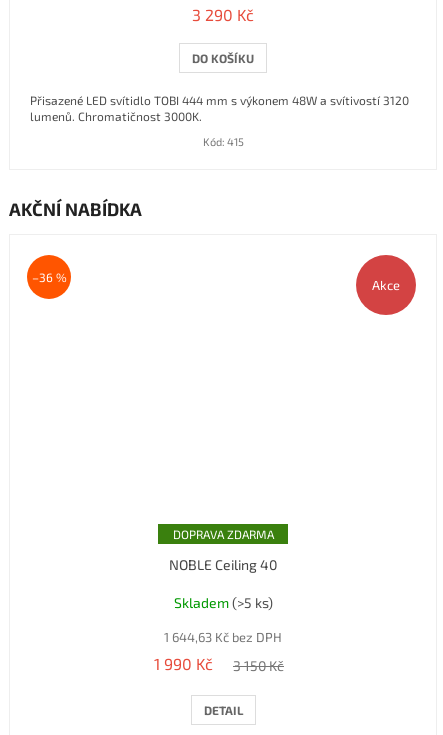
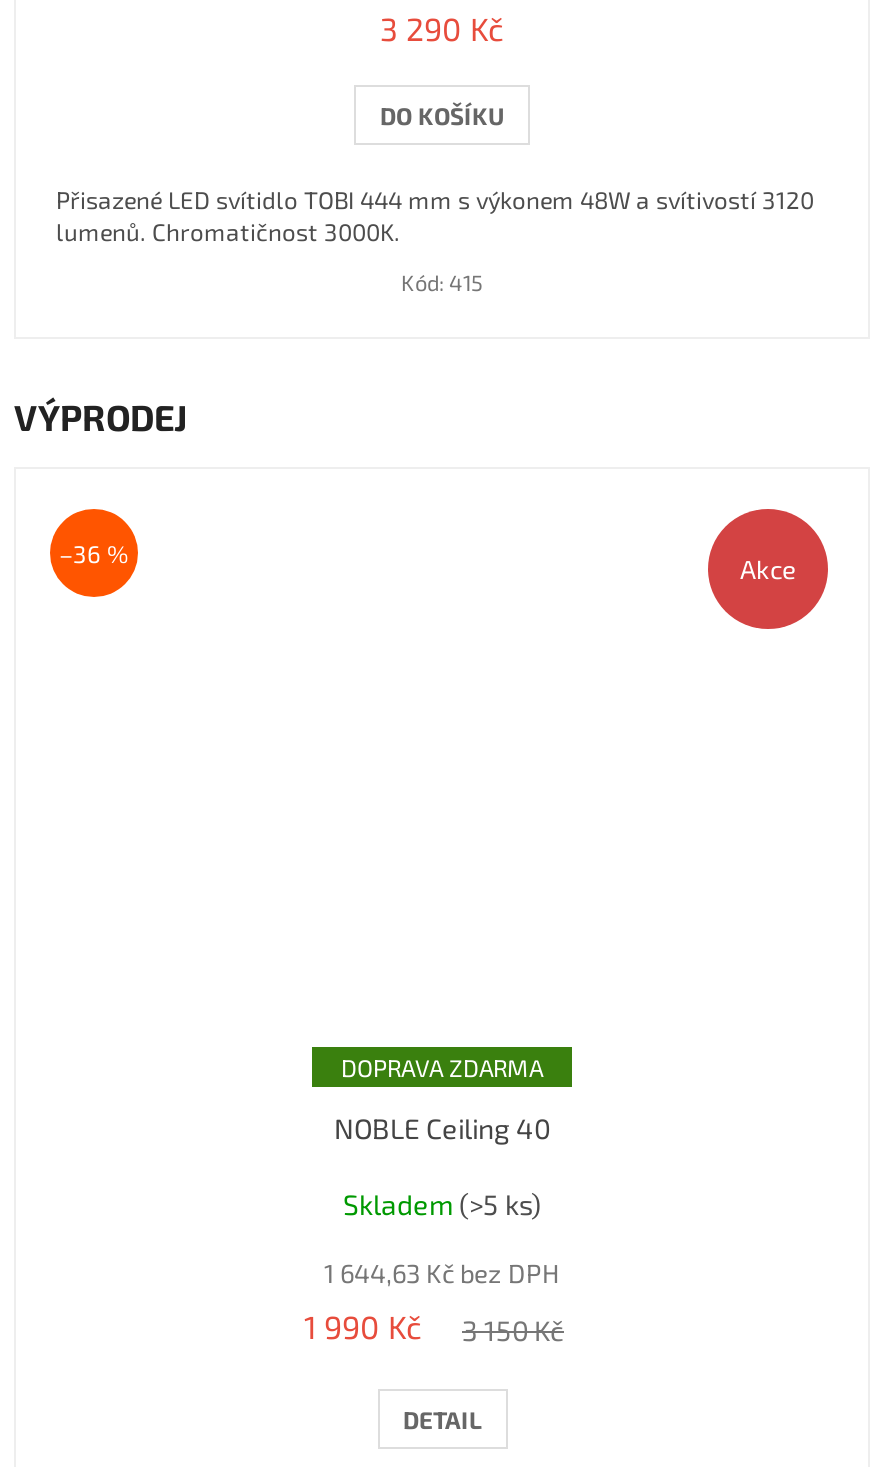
- AKČNÍ NABÍDKA
+ VÝPRODEJ
